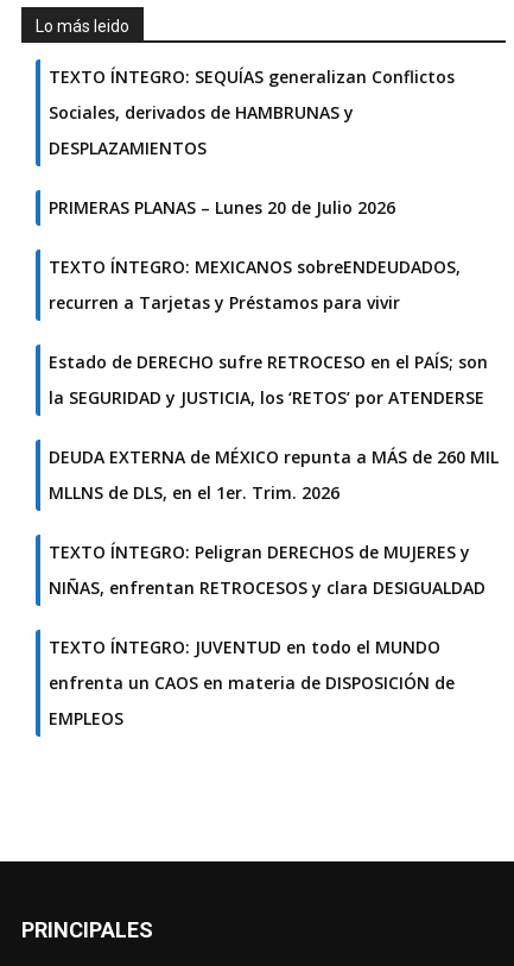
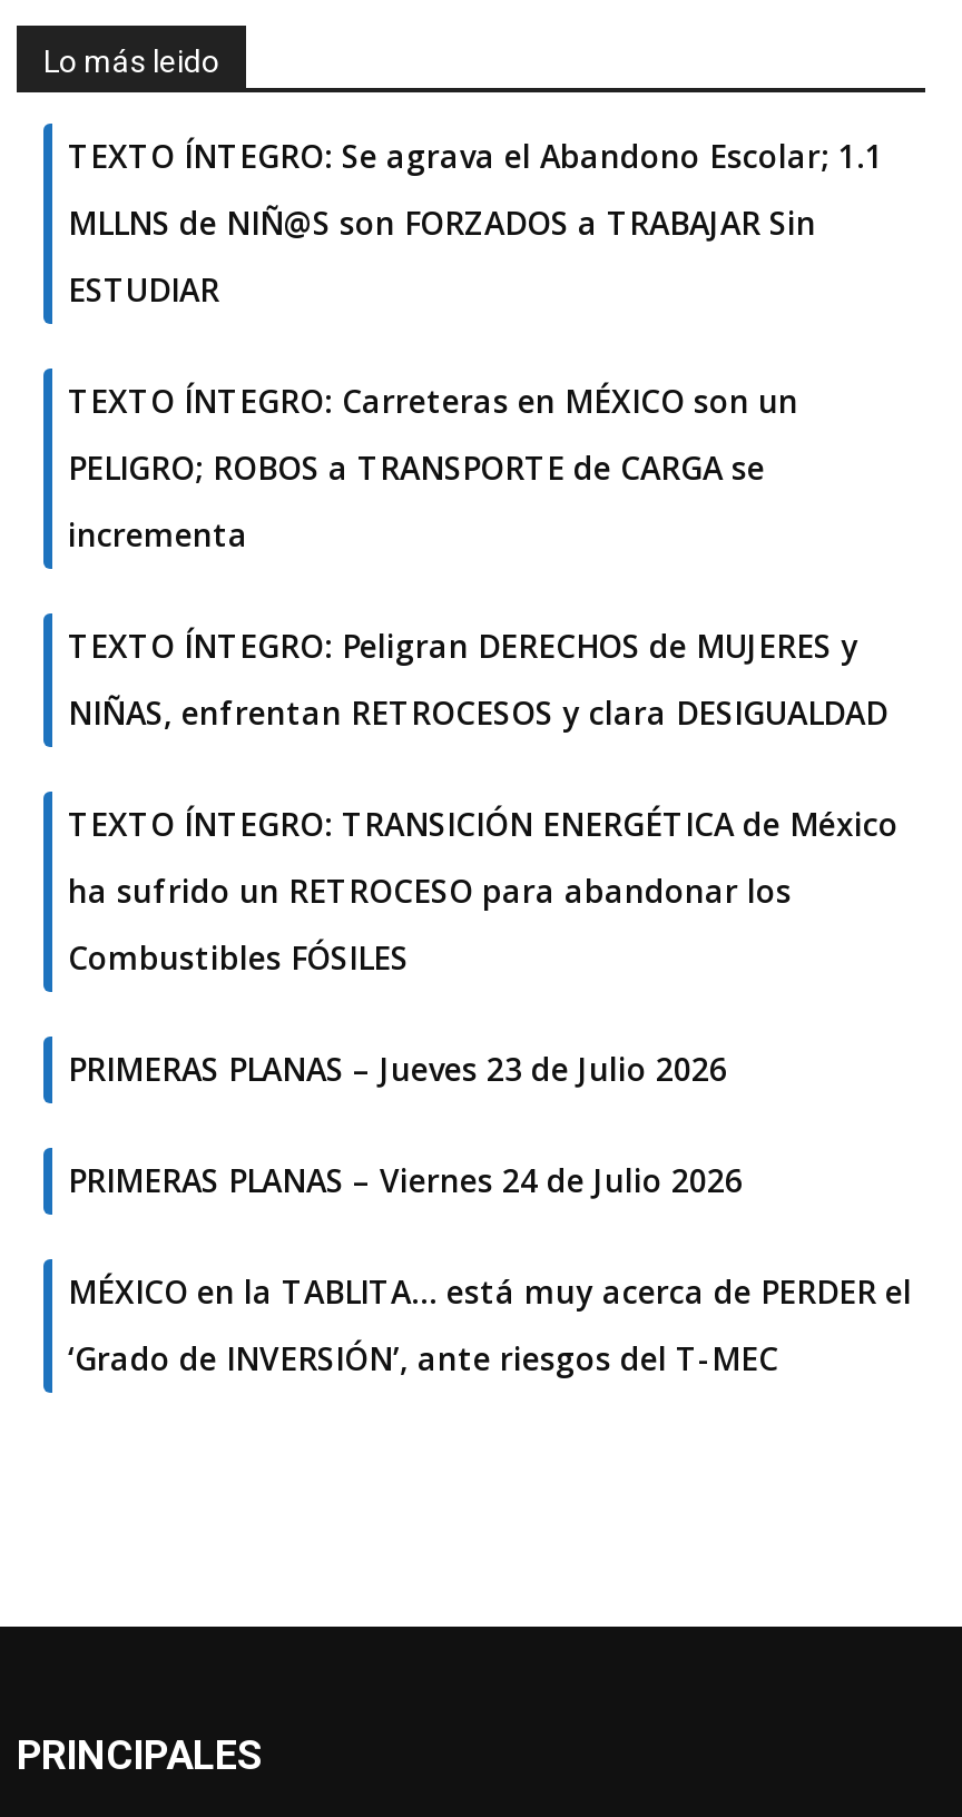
- TEXTO ÍNTEGRO: SEQUÍAS generalizan Conflictos
- Sociales, derivados de HAMBRUNAS y
- DESPLAZAMIENTOS
- PRIMERAS PLANAS – Lunes 20 de Julio 2026
- TEXTO ÍNTEGRO: MEXICANOS sobreENDEUDADOS,
- recurren a Tarjetas y Préstamos para vivir
- Estado de DERECHO sufre RETROCESO en el PAÍS; son
- la SEGURIDAD y JUSTICIA, los ‘RETOS’ por ATENDERSE
- DEUDA EXTERNA de MÉXICO repunta a MÁS de 260 MIL
- MLLNS de DLS, en el 1er. Trim. 2026
+ TEXTO ÍNTEGRO: Se agrava el Abandono Escolar; 1.1
+ MLLNS de NIÑ@S son FORZADOS a TRABAJAR Sin
+ ESTUDIAR
+ TEXTO ÍNTEGRO: Carreteras en MÉXICO son un
+ PELIGRO; ROBOS a TRANSPORTE de CARGA se
+ incrementa

moved up: TEXTO ÍNTEGRO: Peligran DERECHOS de MUJERES y | NIÑAS, enfrentan RETROCESOS y clara DESIGUALDAD

- TEXTO ÍNTEGRO: JUVENTUD en todo el MUNDO
- enfrenta un CAOS en materia de DISPOSICIÓN de
- EMPLEOS
+ TEXTO ÍNTEGRO: TRANSICIÓN ENERGÉTICA de México
+ ha sufrido un RETROCESO para abandonar los
+ Combustibles FÓSILES
+ PRIMERAS PLANAS – Jueves 23 de Julio 2026
+ PRIMERAS PLANAS – Viernes 24 de Julio 2026
+ MÉXICO en la TABLITA… está muy acerca de PERDER el
+ ‘Grado de INVERSIÓN’, ante riesgos del T-MEC
